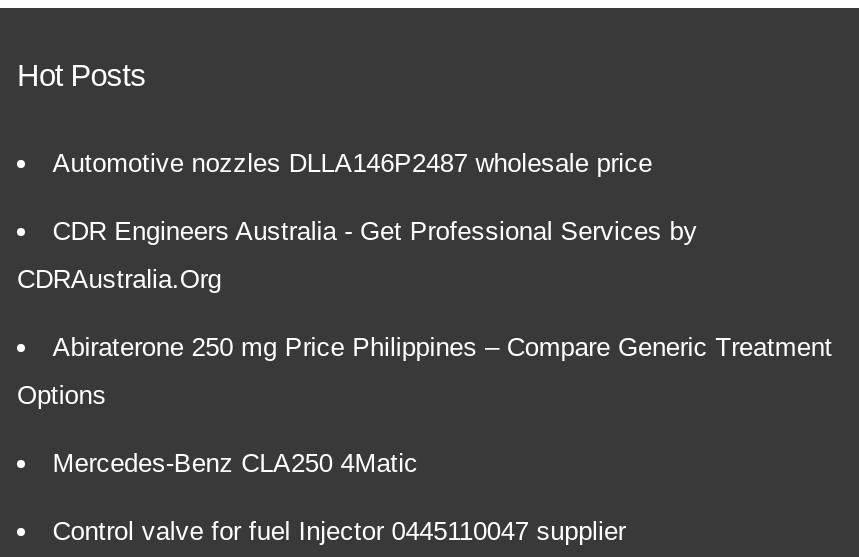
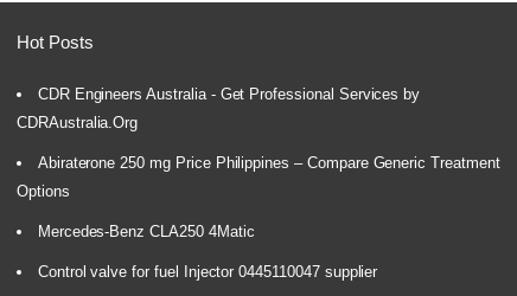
- Automotive nozzles DLLA146P2487 wholesale price
